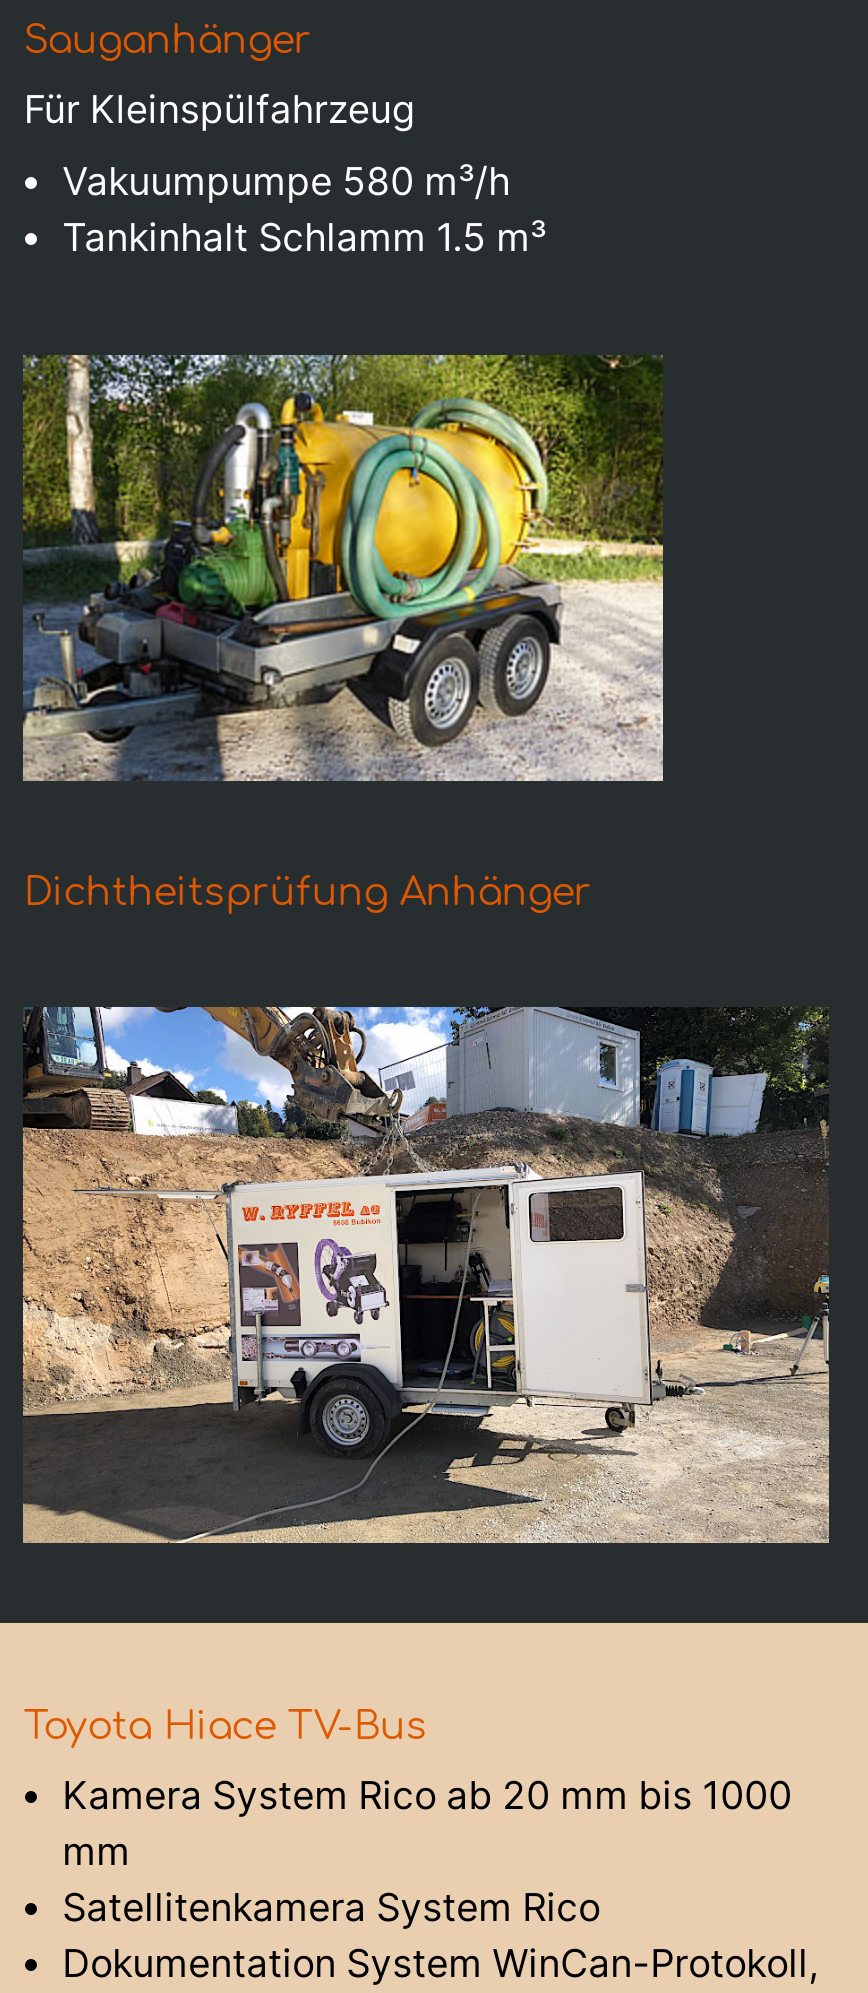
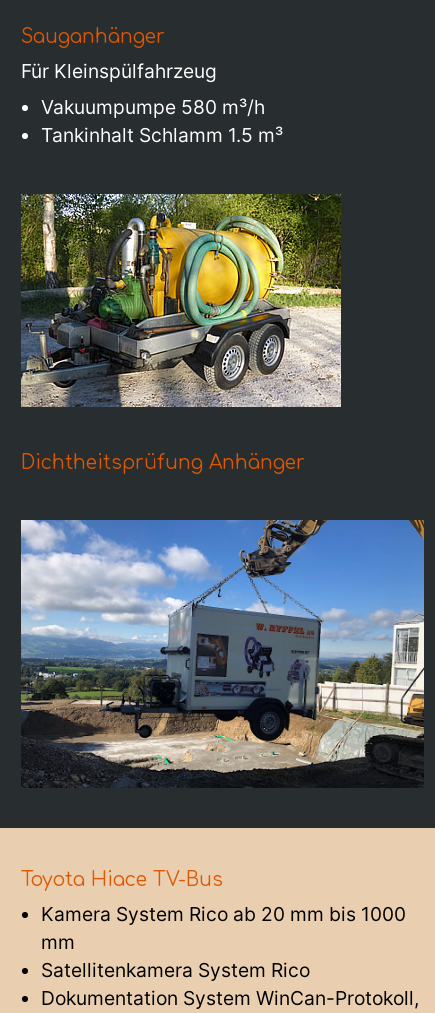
- [image]
+ [image]
